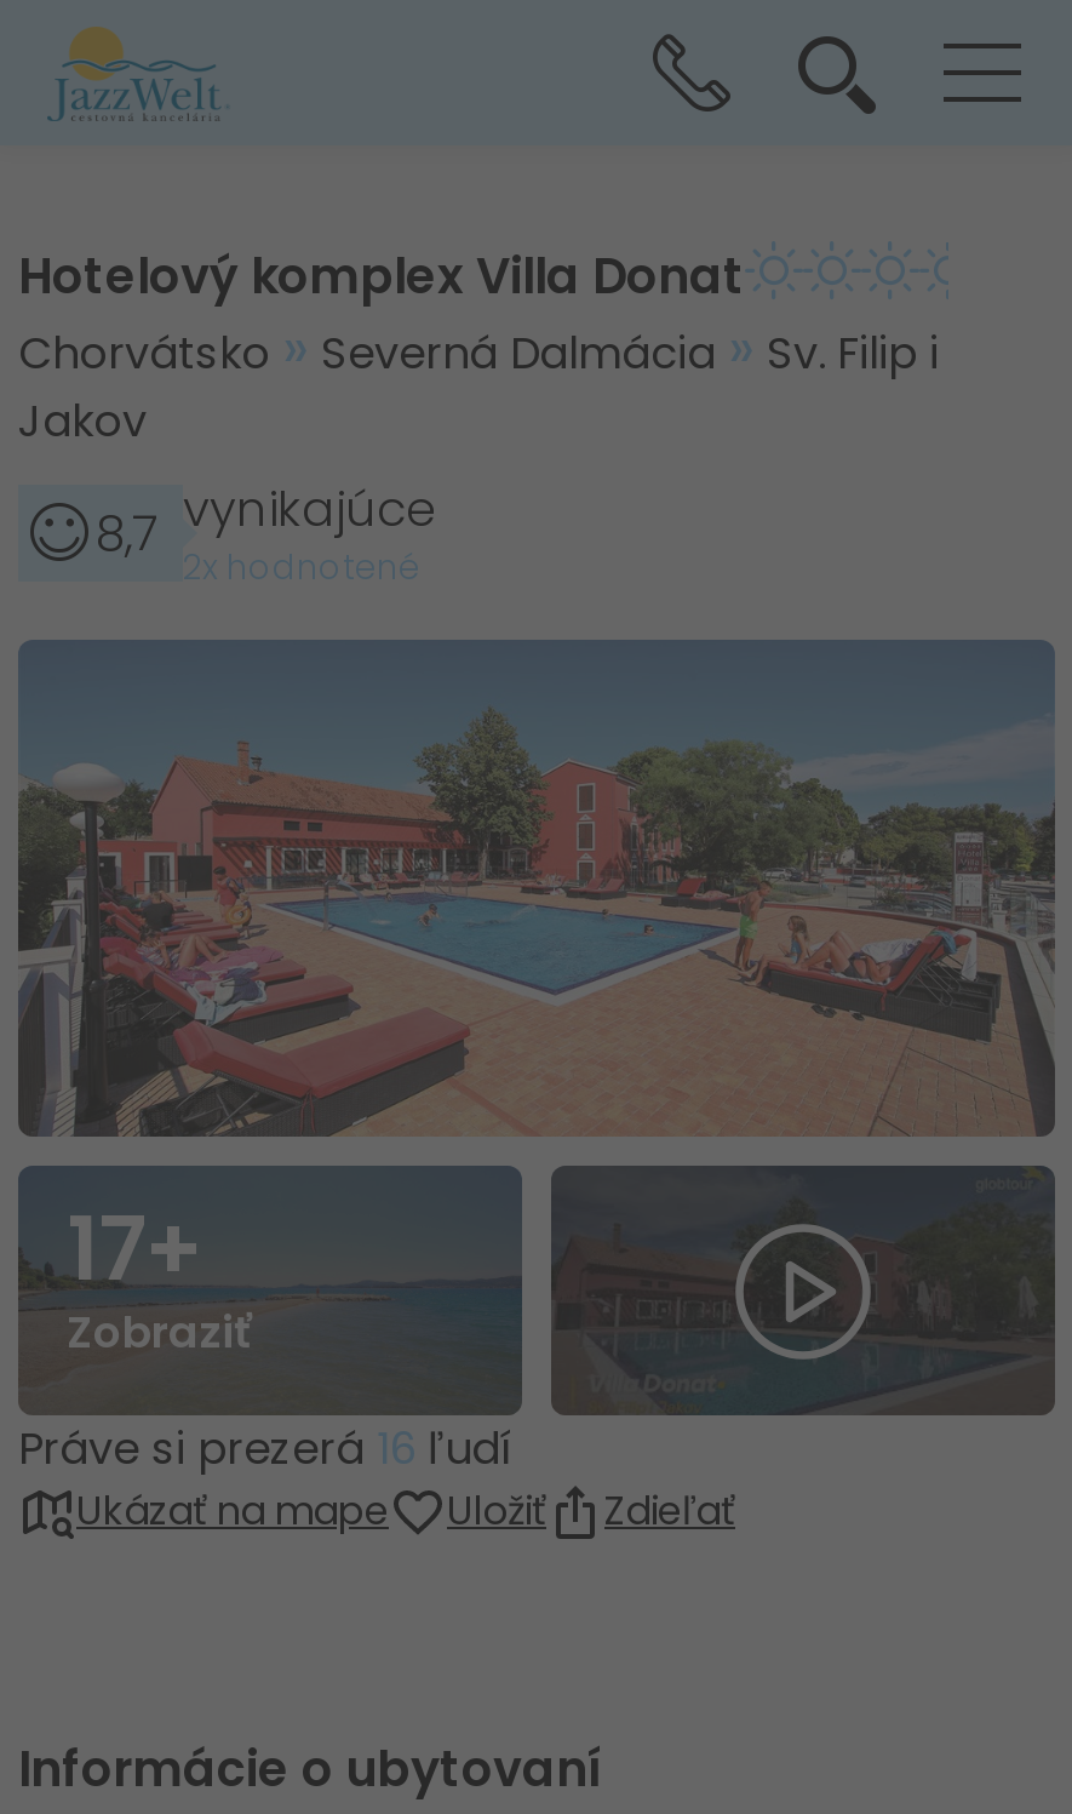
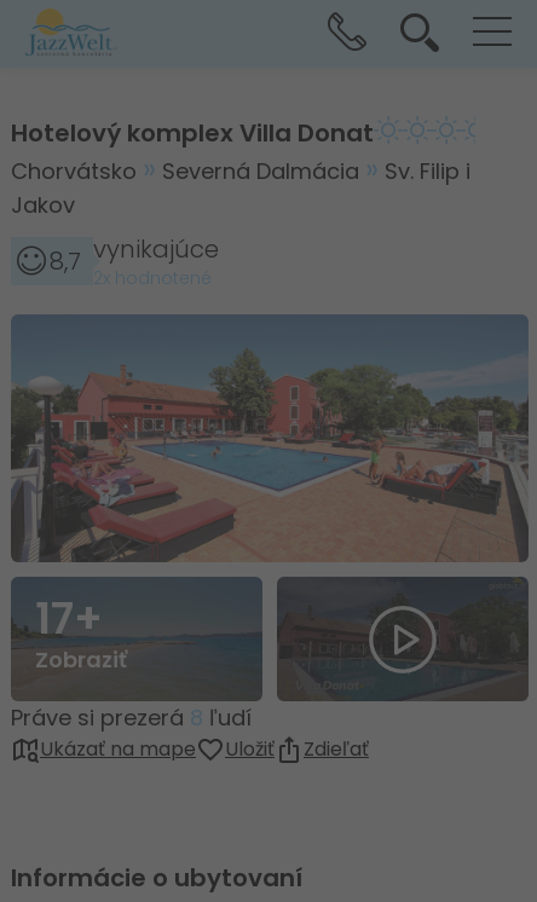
- Práve si prezerá 16 ľudí
+ Práve si prezerá 8 ľudí
